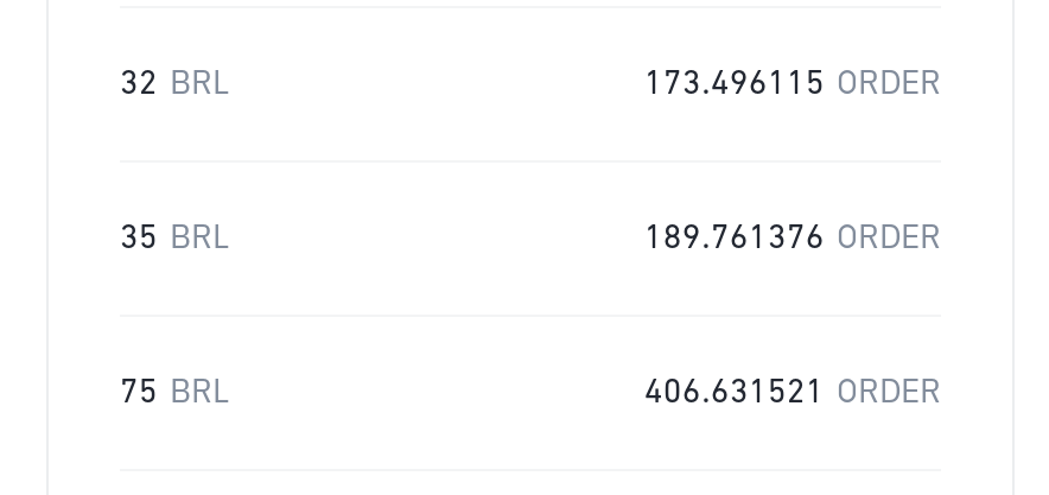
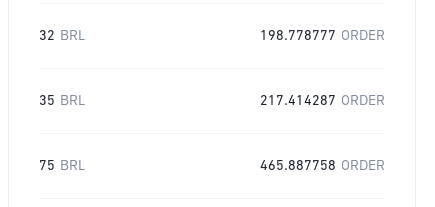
- 173.496115 ORDER
+ 198.778777 ORDER

- 189.761376 ORDER
+ 217.414287 ORDER

- 406.631521 ORDER
+ 465.887758 ORDER
